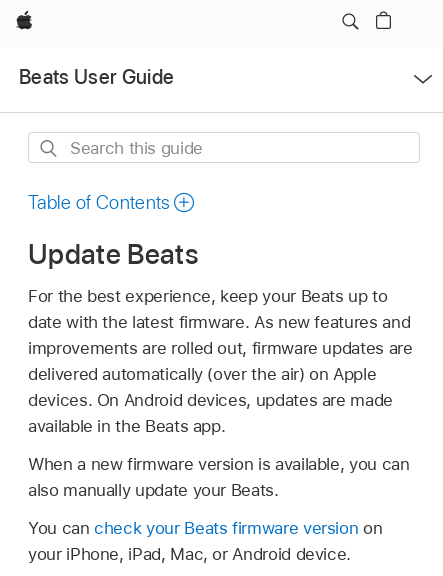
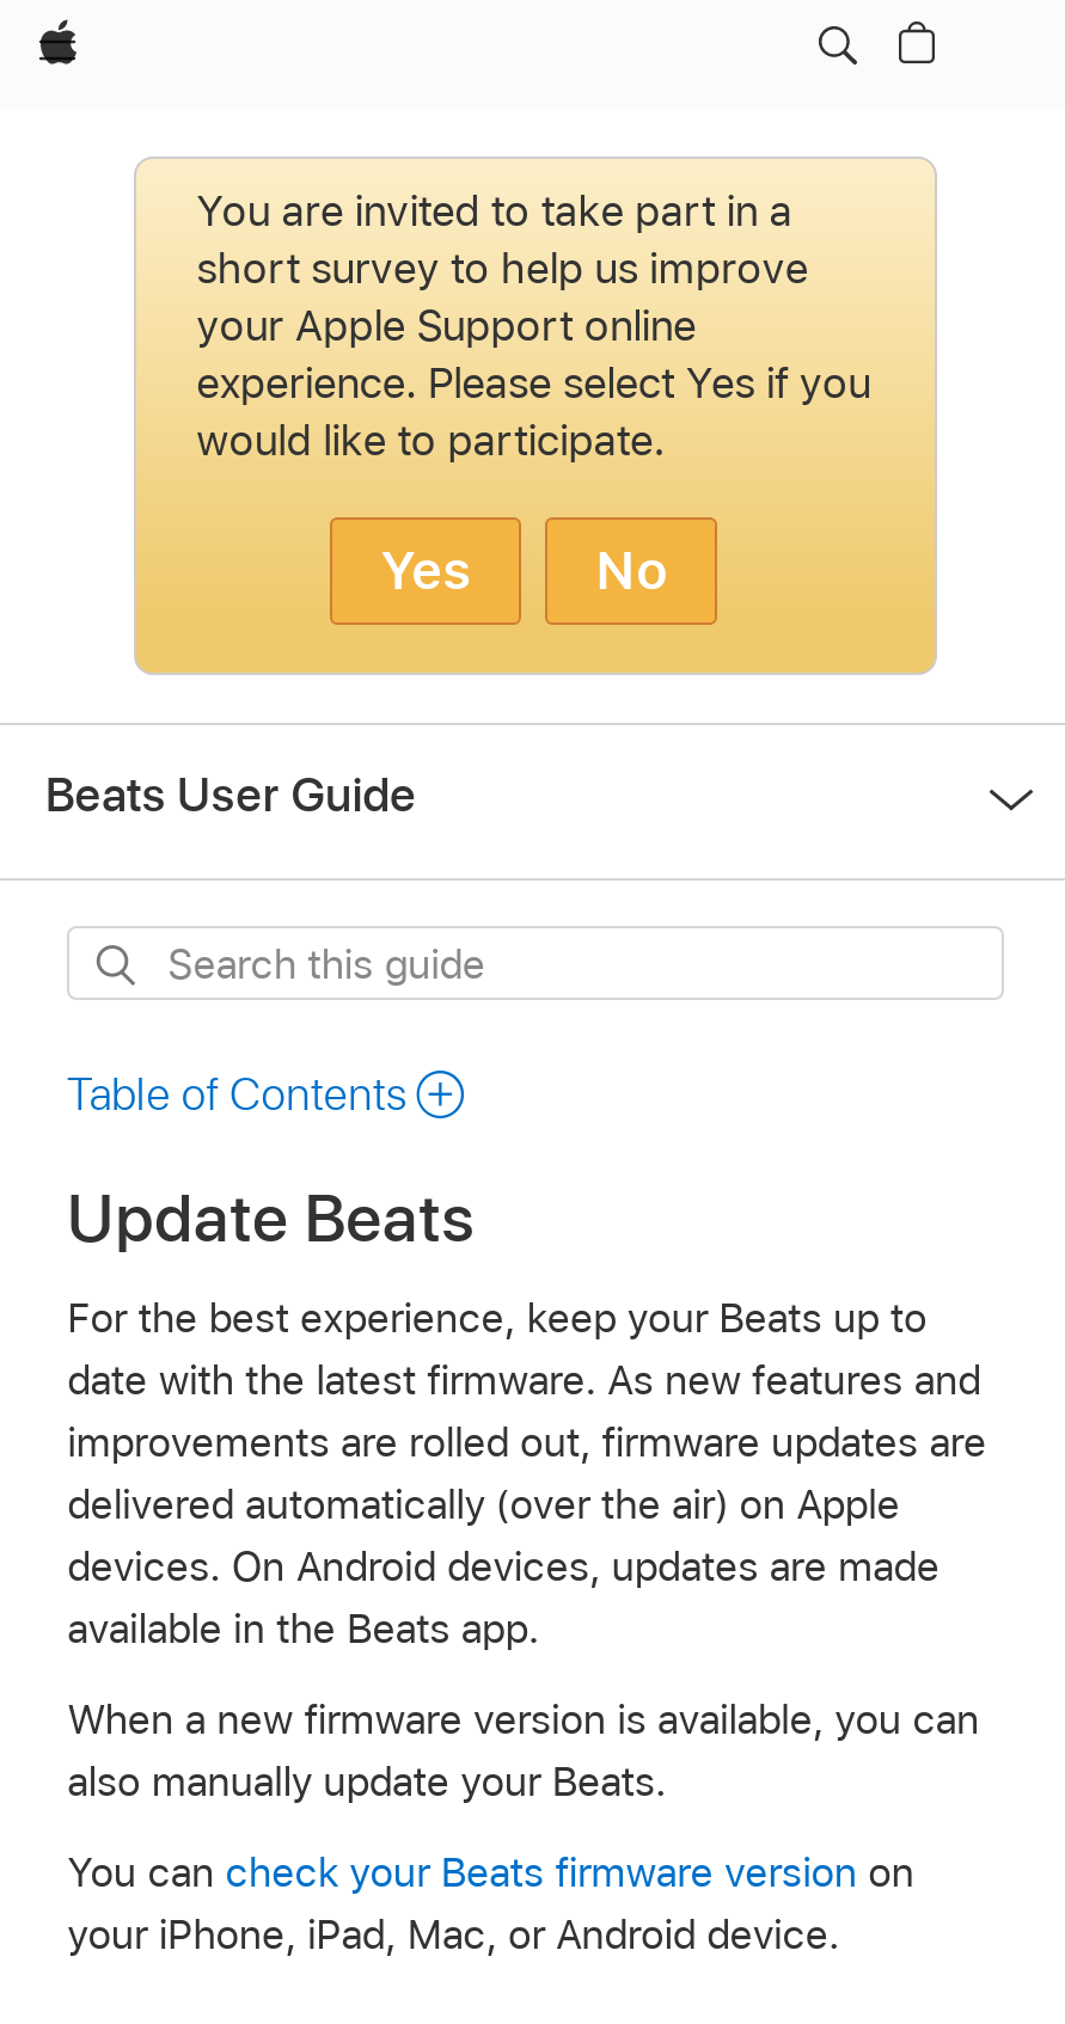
+ [image]
+ You are invited to take part in a
+ short survey to help us improve
+ your Apple Support online
+ experience. Please select Yes if you
+ would like to participate.
+ Yes
+ No
